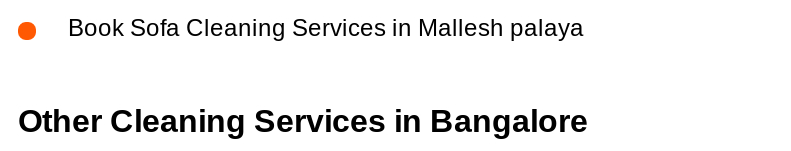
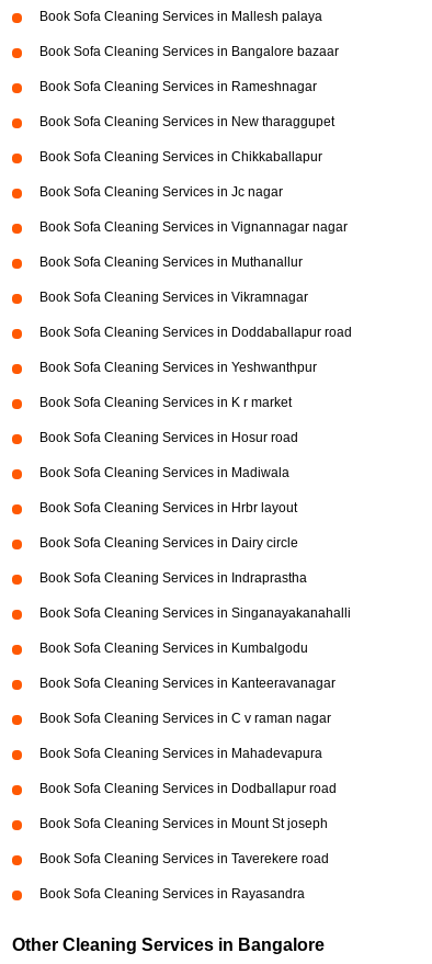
+ Book Sofa Cleaning Services in Bangalore bazaar
+ Book Sofa Cleaning Services in Rameshnagar
+ Book Sofa Cleaning Services in New tharaggupet
+ Book Sofa Cleaning Services in Chikkaballapur
+ Book Sofa Cleaning Services in Jc nagar
+ Book Sofa Cleaning Services in Vignannagar nagar
+ Book Sofa Cleaning Services in Muthanallur
+ Book Sofa Cleaning Services in Vikramnagar
+ Book Sofa Cleaning Services in Doddaballapur road
+ Book Sofa Cleaning Services in Yeshwanthpur
+ Book Sofa Cleaning Services in K r market
+ Book Sofa Cleaning Services in Hosur road
+ Book Sofa Cleaning Services in Madiwala
+ Book Sofa Cleaning Services in Hrbr layout
+ Book Sofa Cleaning Services in Dairy circle
+ Book Sofa Cleaning Services in Indraprastha
+ Book Sofa Cleaning Services in Singanayakanahalli
+ Book Sofa Cleaning Services in Kumbalgodu
+ Book Sofa Cleaning Services in Kanteeravanagar
+ Book Sofa Cleaning Services in C v raman nagar
+ Book Sofa Cleaning Services in Mahadevapura
+ Book Sofa Cleaning Services in Dodballapur road
+ Book Sofa Cleaning Services in Mount St joseph
+ Book Sofa Cleaning Services in Taverekere road
+ Book Sofa Cleaning Services in Rayasandra
